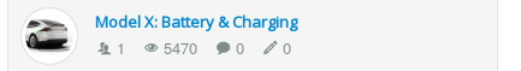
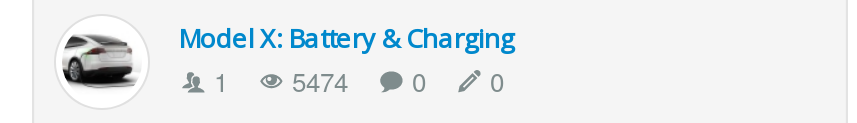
- 1 5470 0 0
+ 1 5474 0 0
